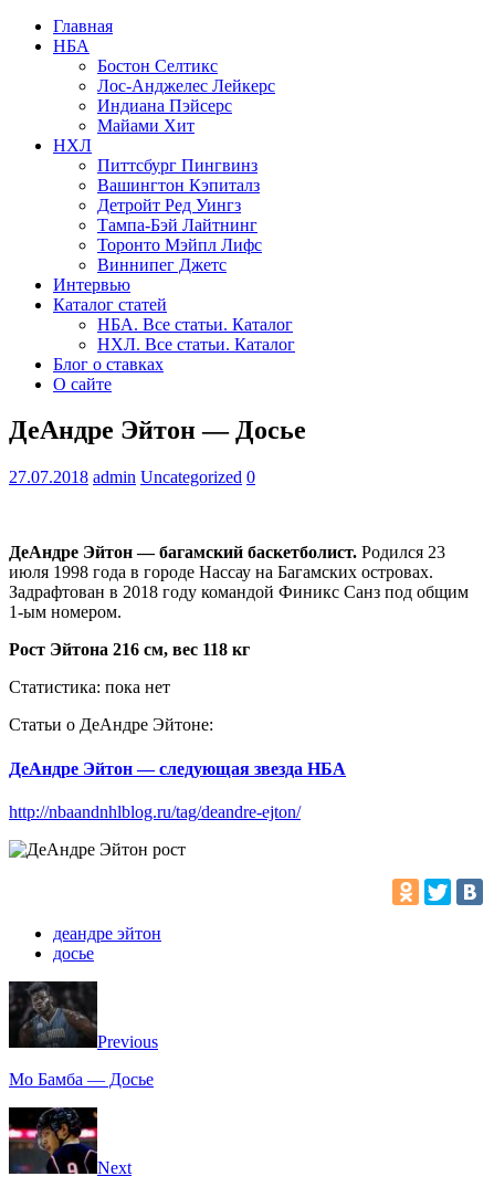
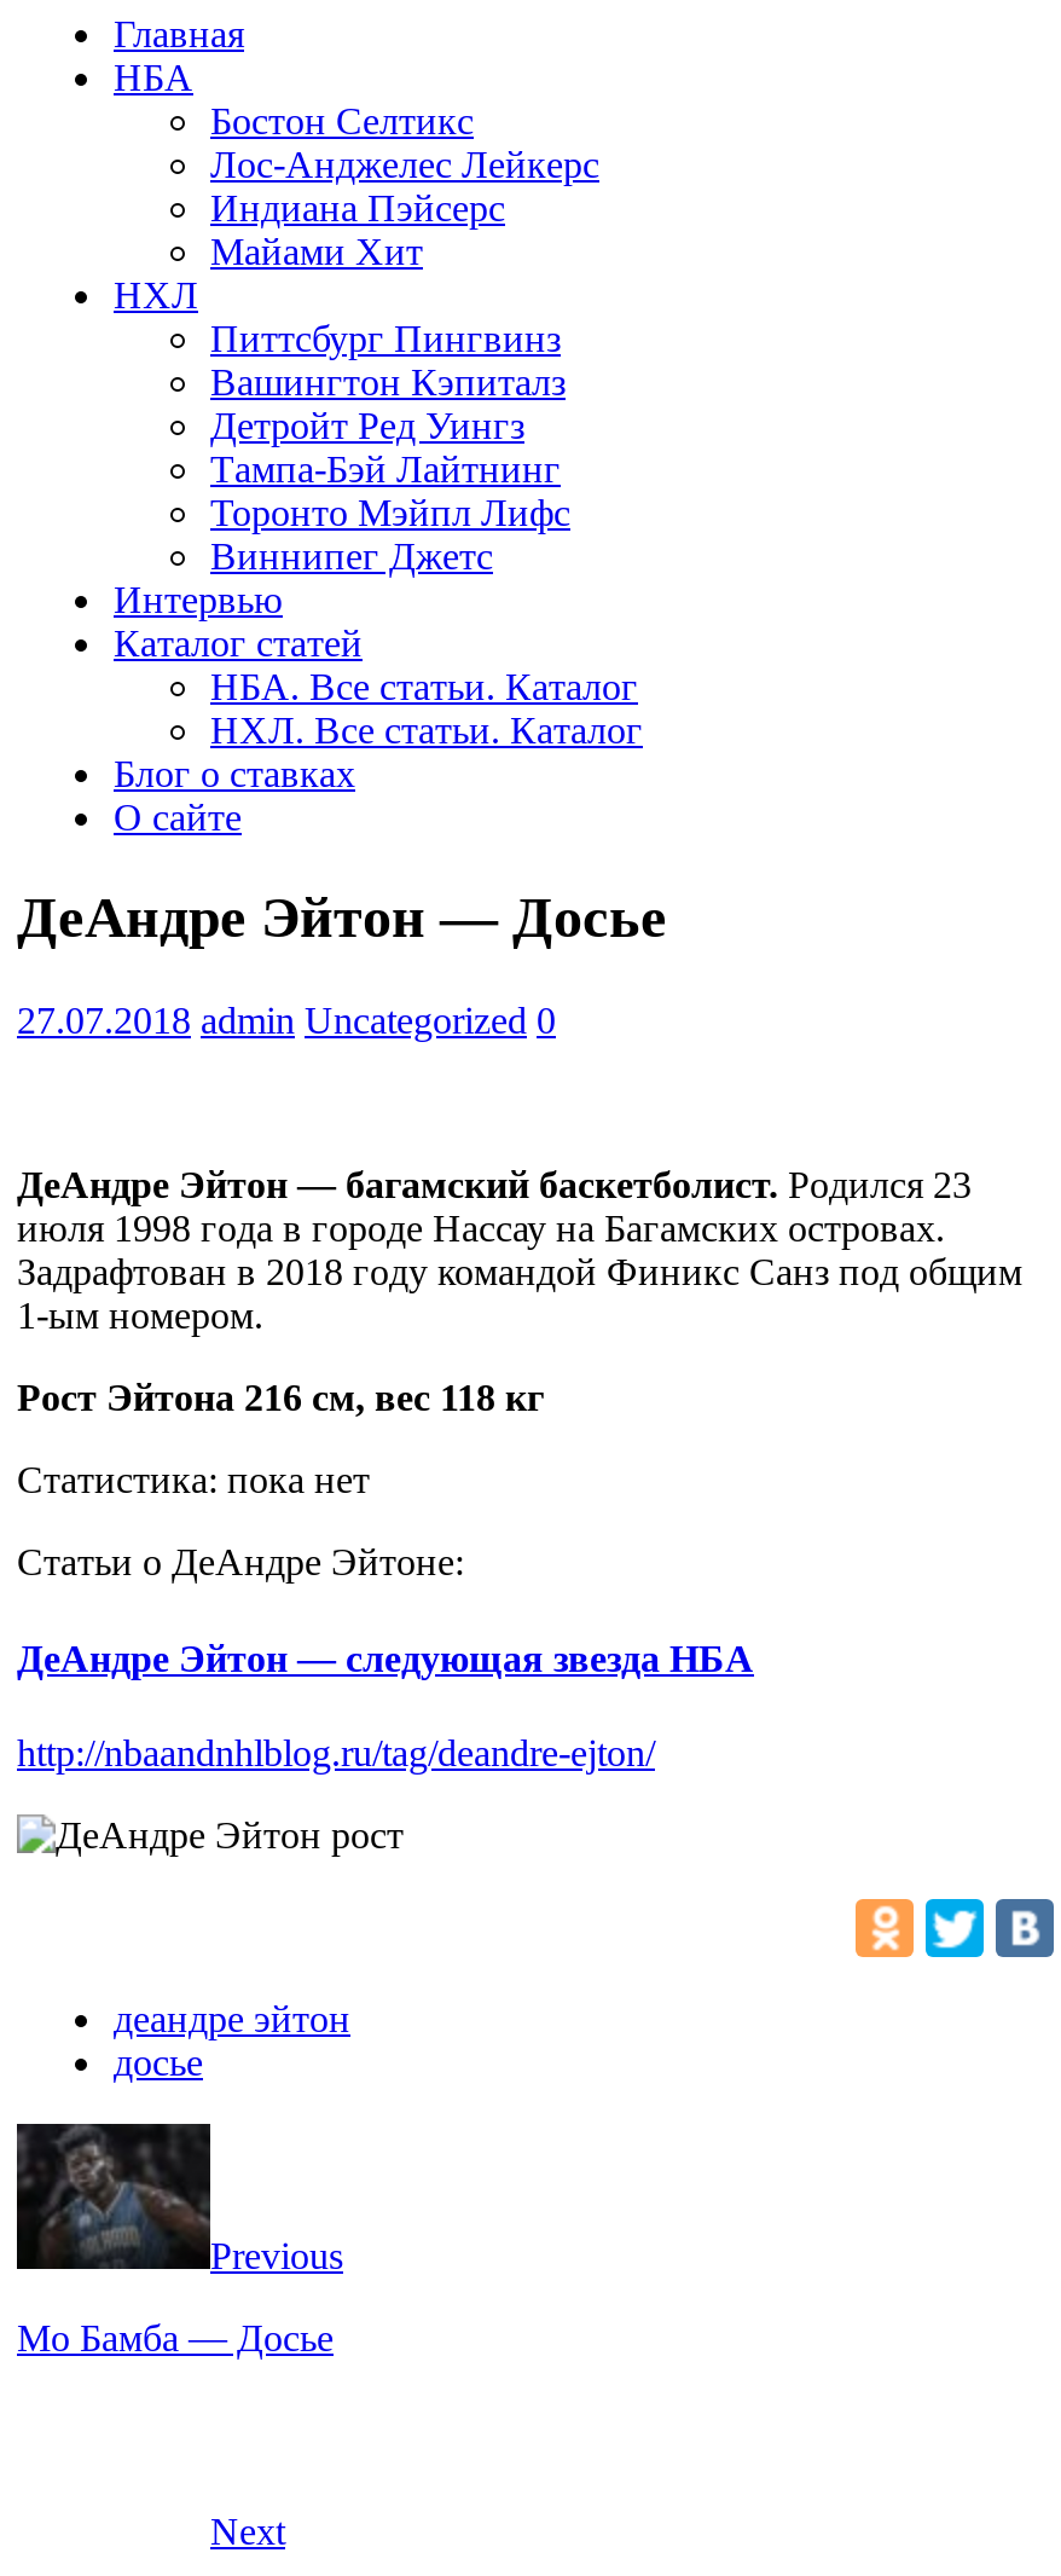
- [image]
